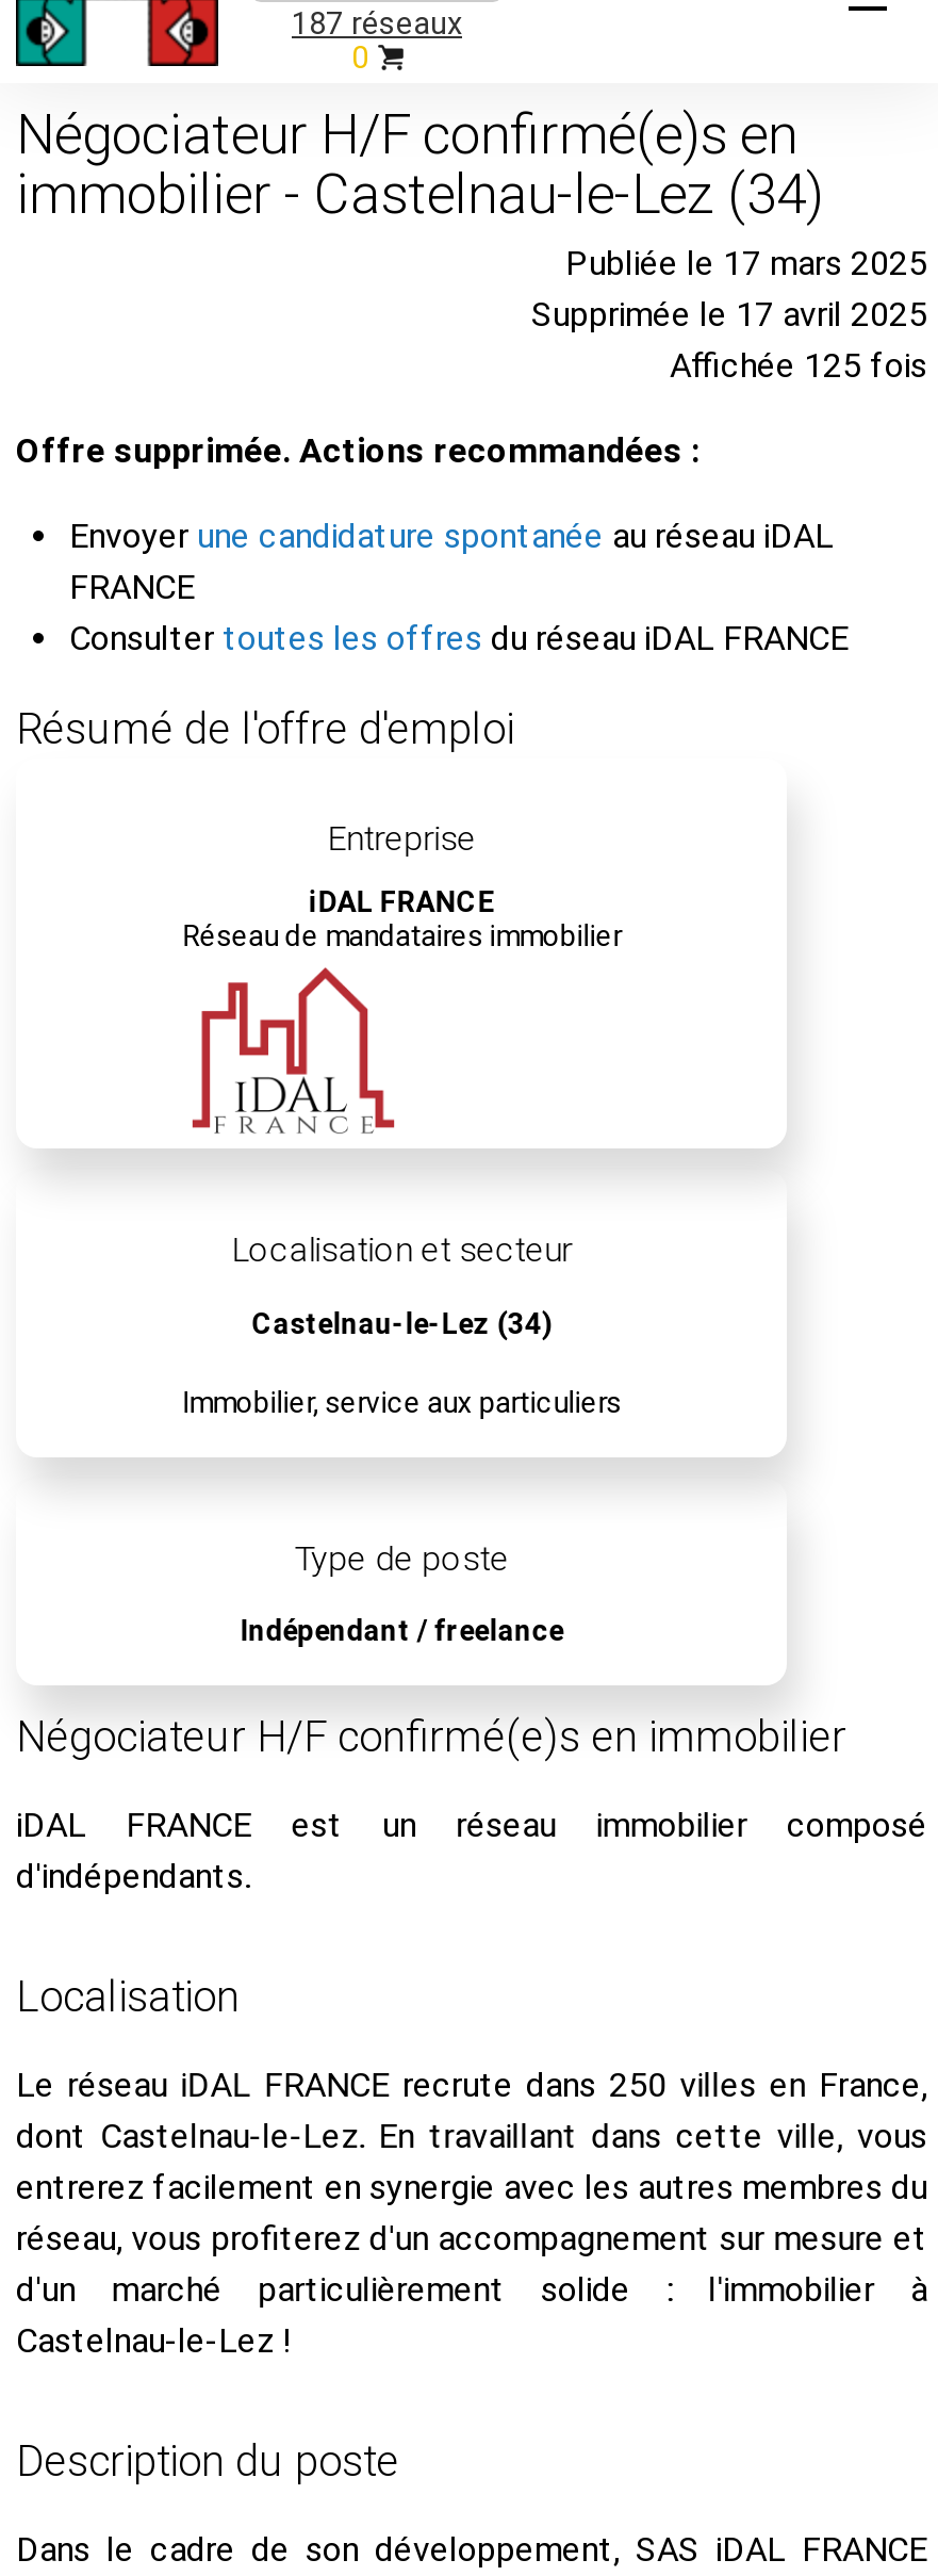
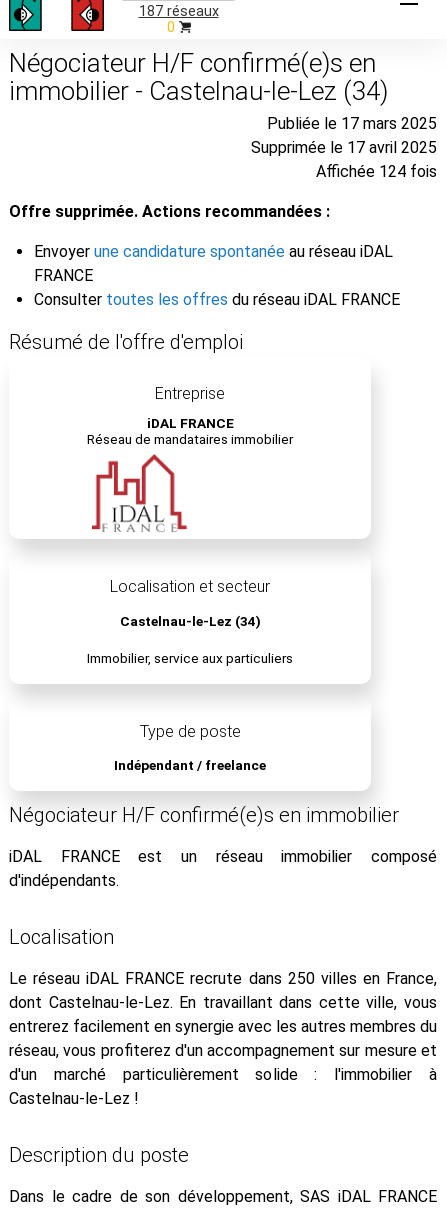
- Affichée 125 fois
+ Affichée 124 fois
